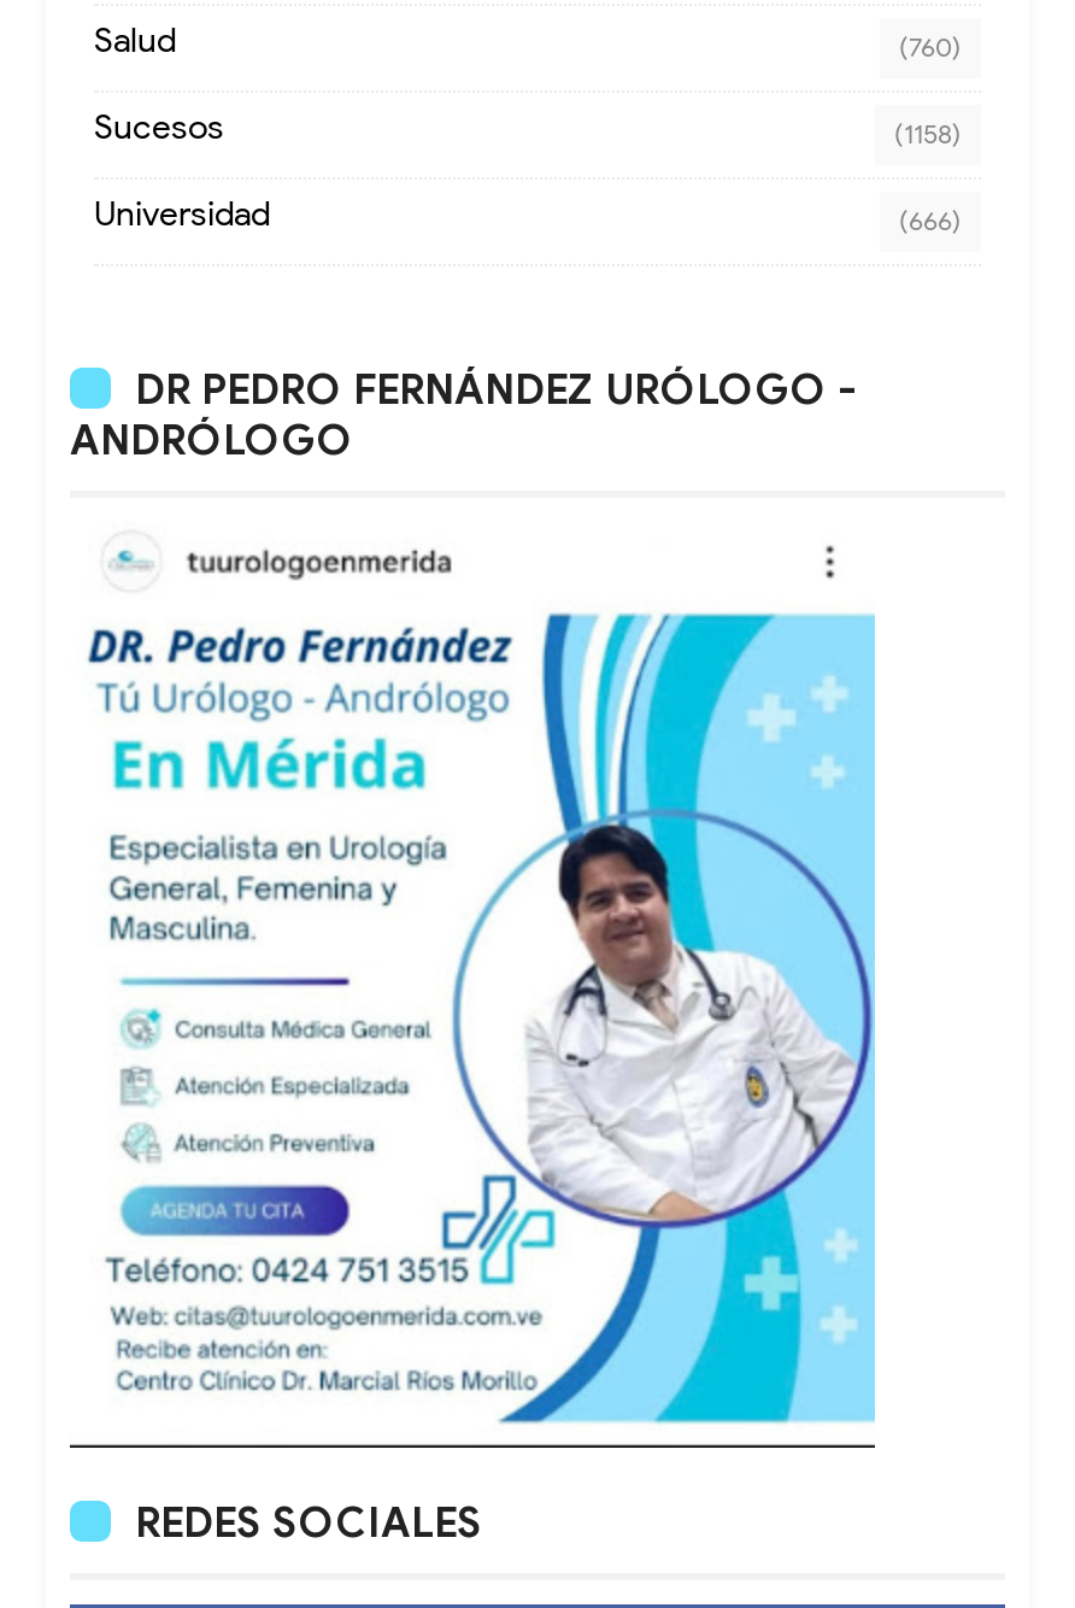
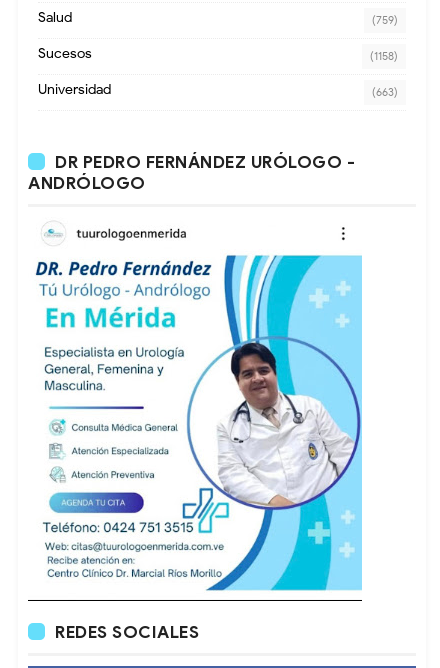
- (760)
+ (759)

- (666)
+ (663)
